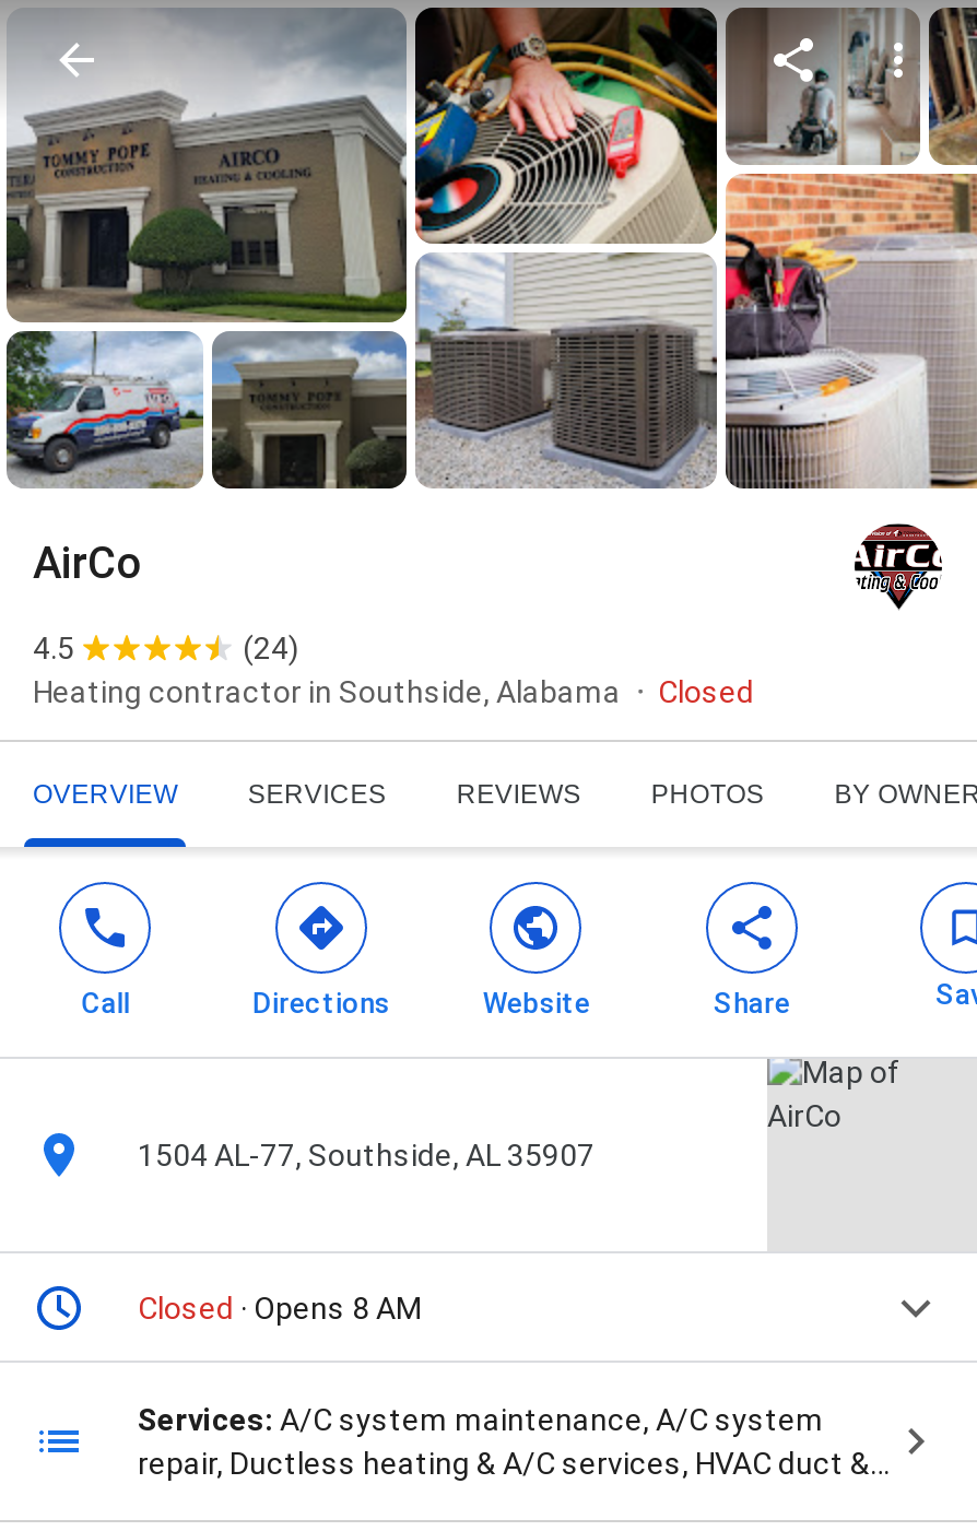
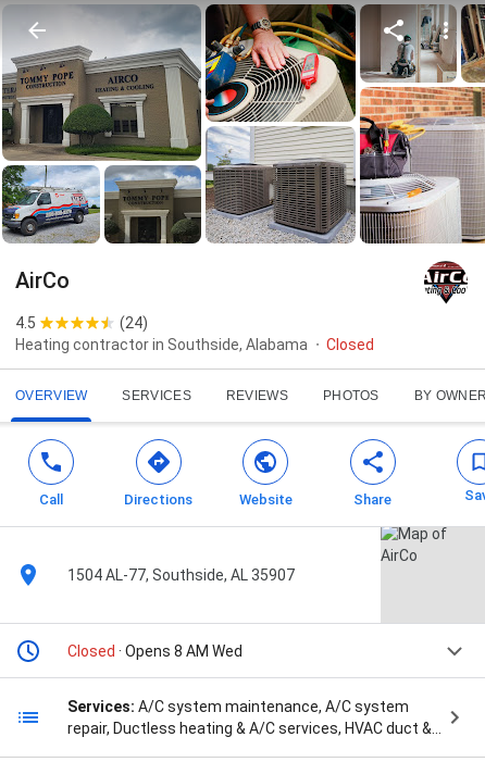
- Closed · Opens 8 AM
+ Closed · Opens 8 AM Wed
